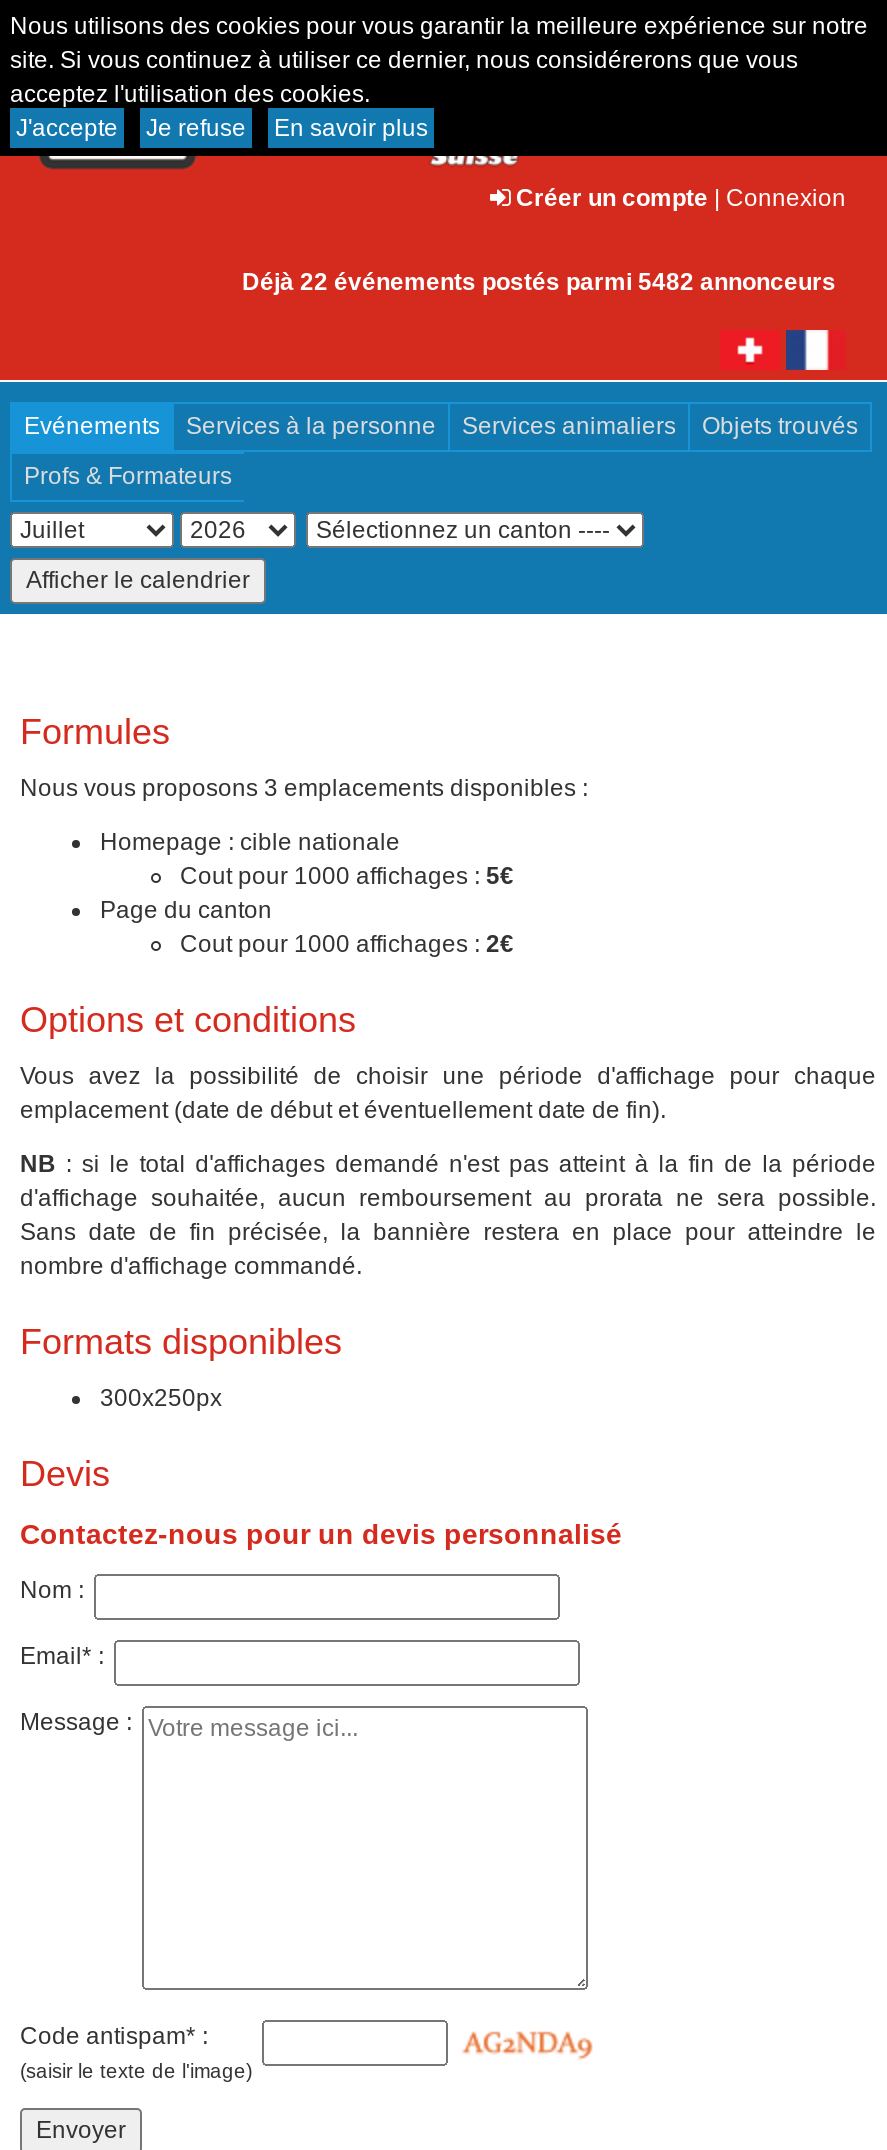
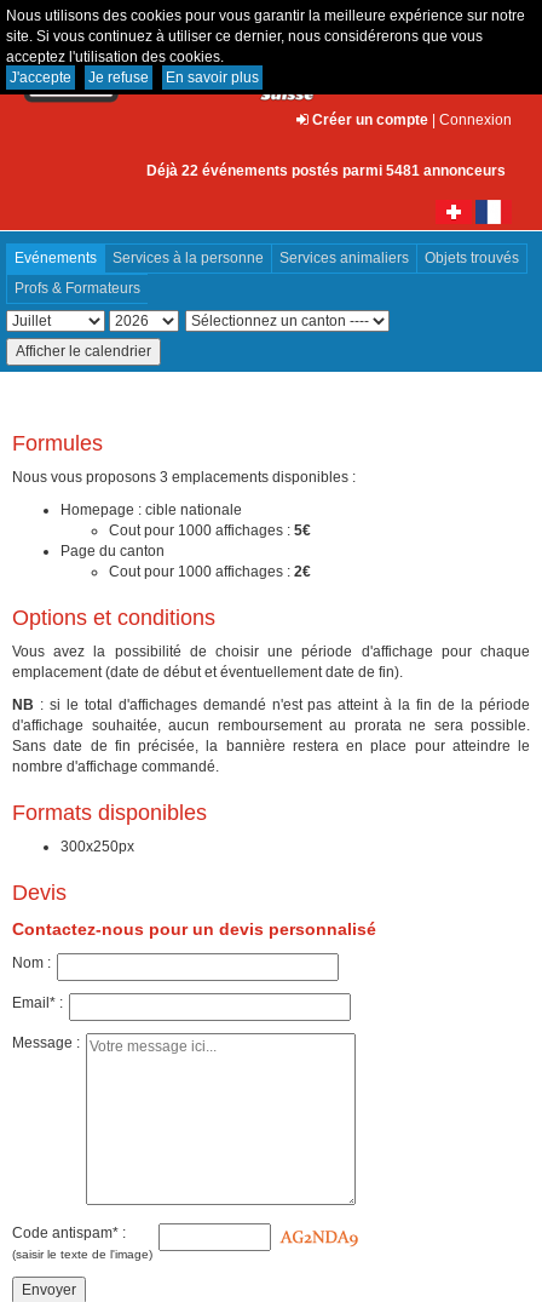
- Déjà 22 événements postés parmi 5482 annonceurs
+ Déjà 22 événements postés parmi 5481 annonceurs
